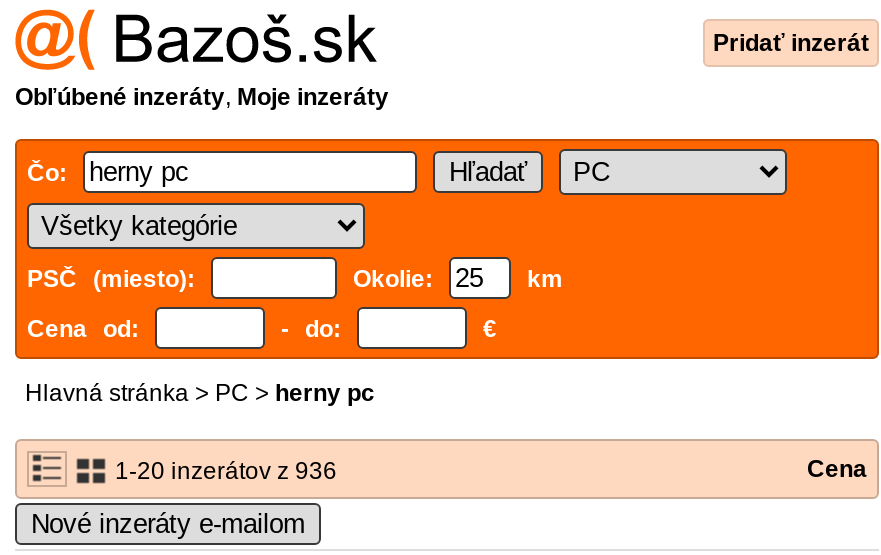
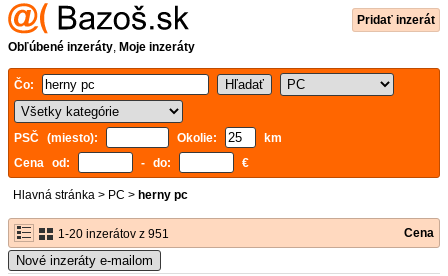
- 1-20 inzerátov z 936
+ 1-20 inzerátov z 951
